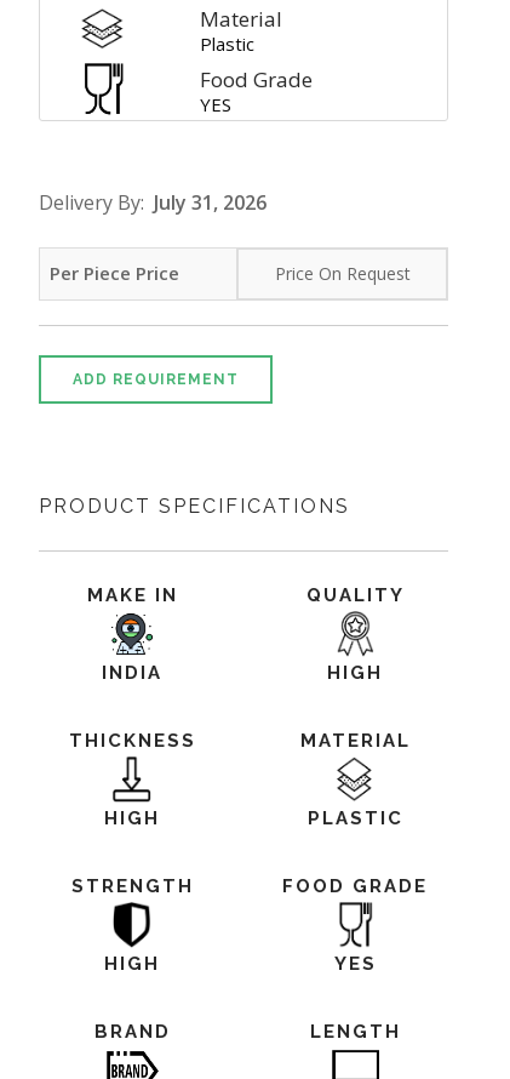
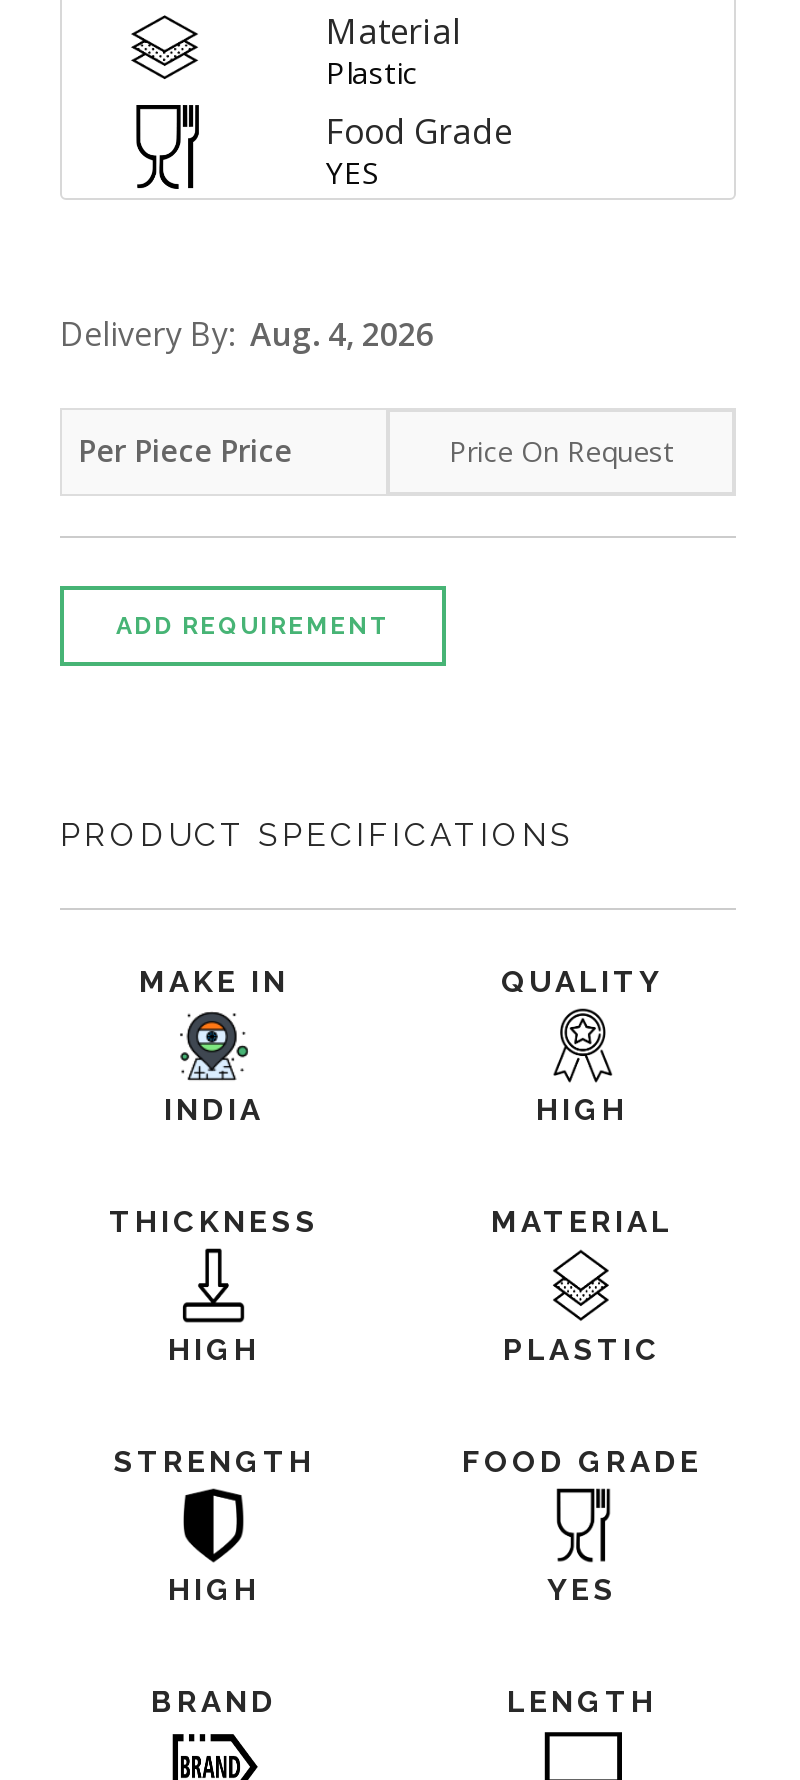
- Delivery By: July 31, 2026
+ Delivery By: Aug. 4, 2026
